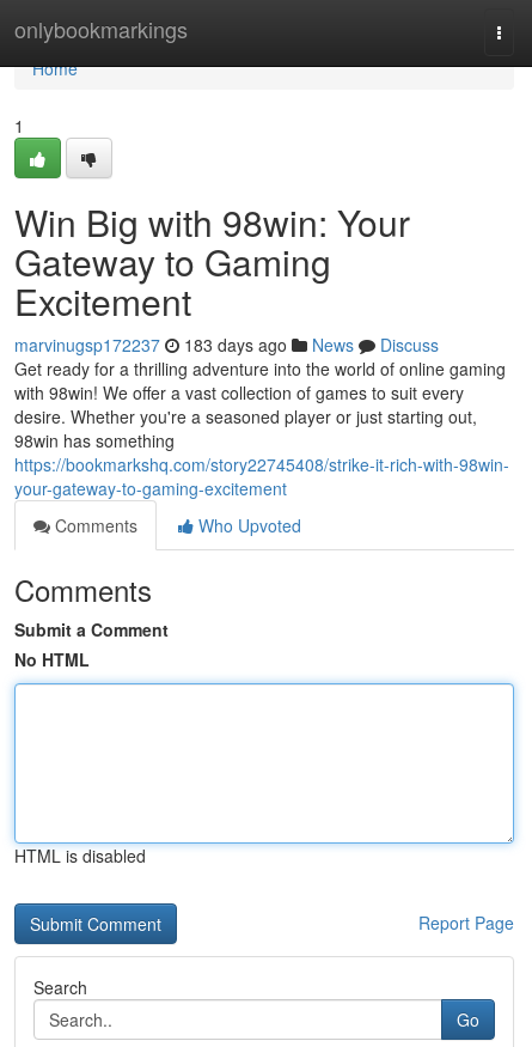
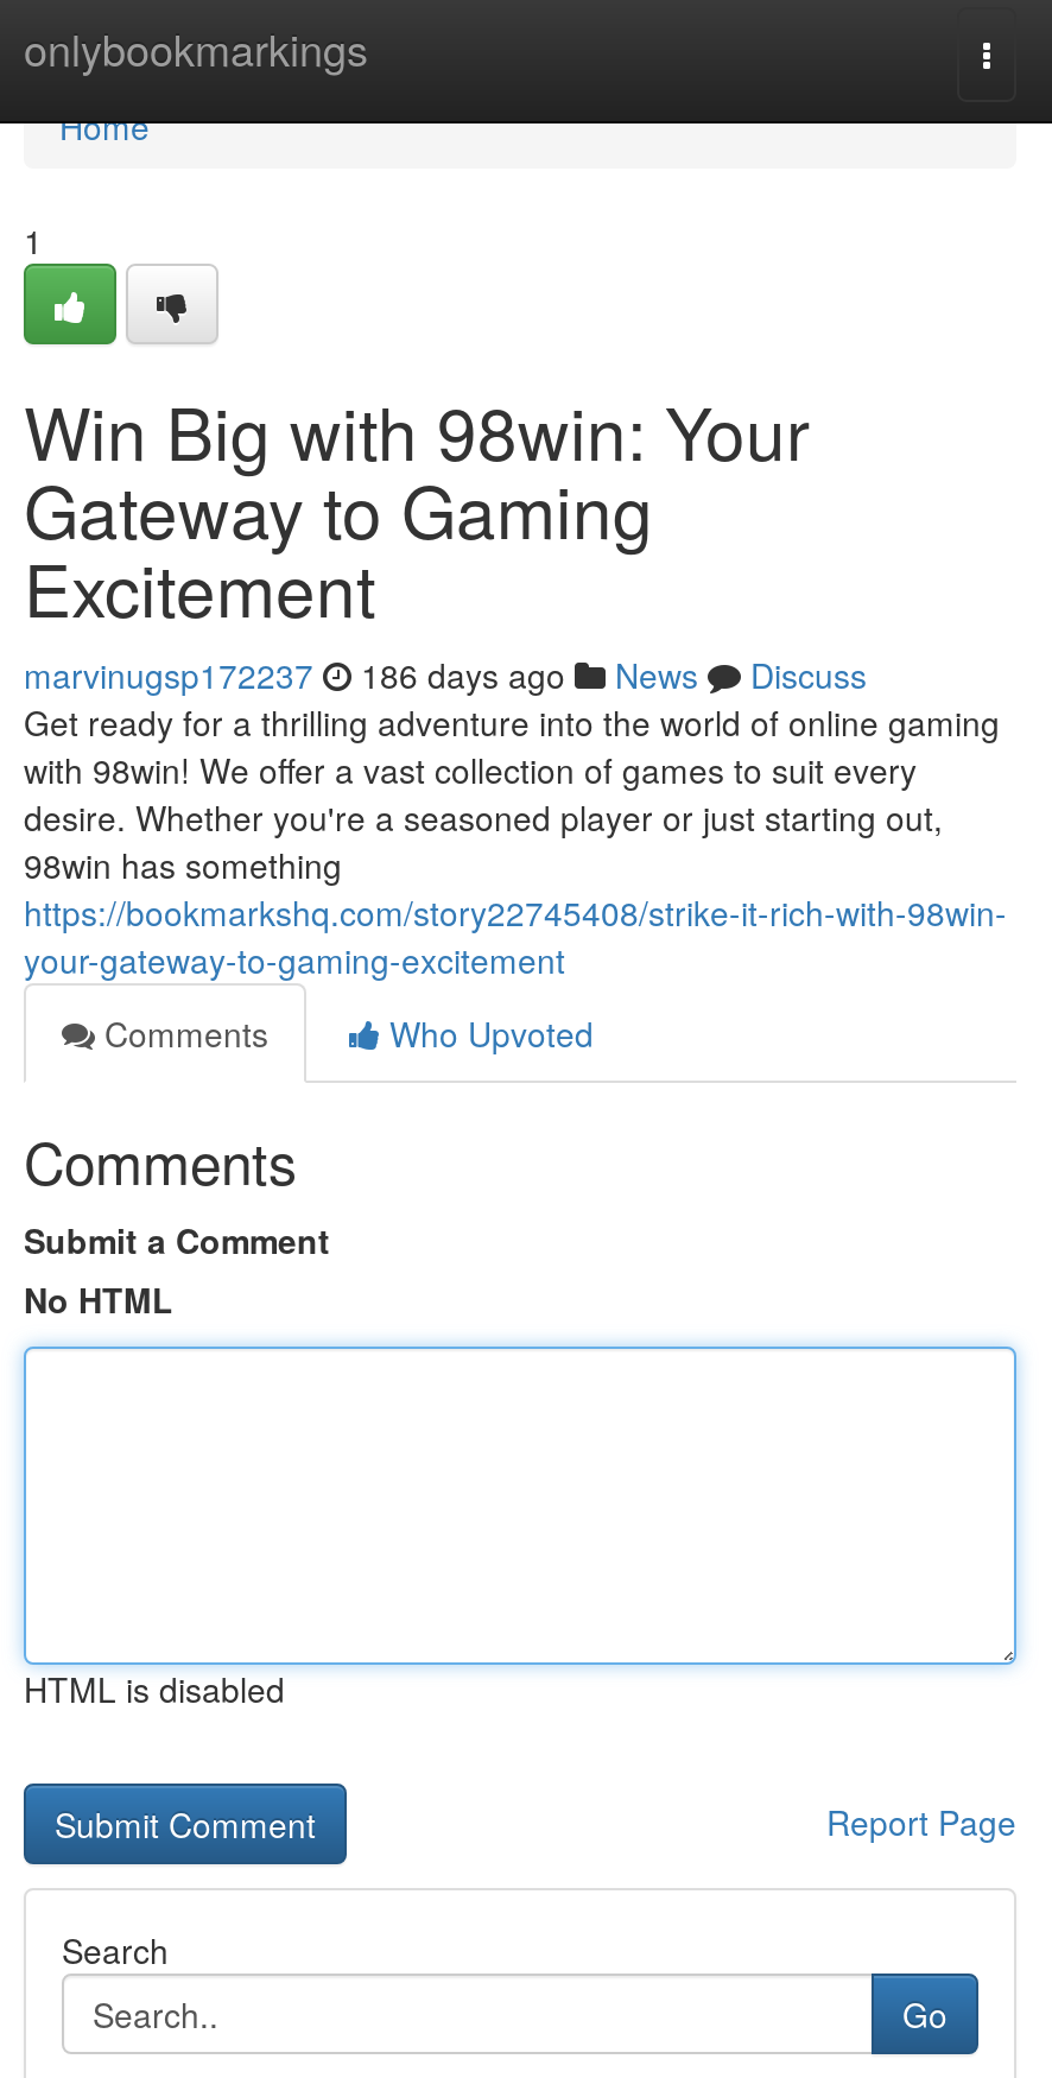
- marvinugsp172237 183 days ago News Discuss
+ marvinugsp172237 186 days ago News Discuss
